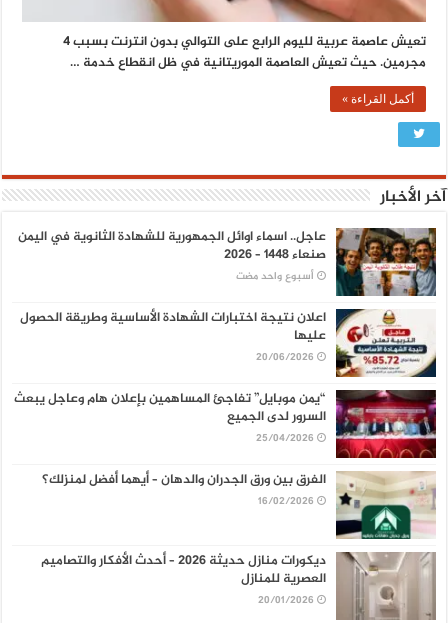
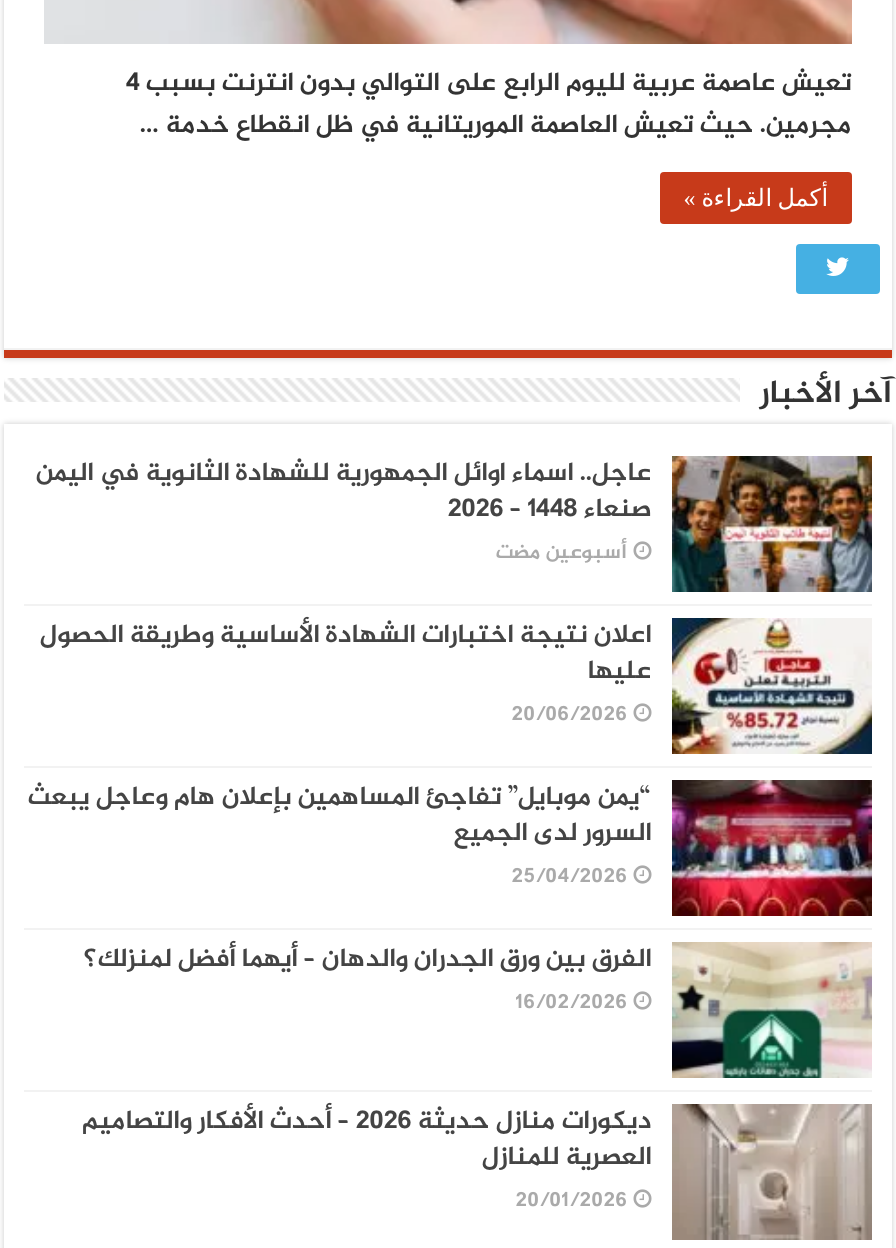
- أسبوع واحد مضت
+ أسبوعين مضت
